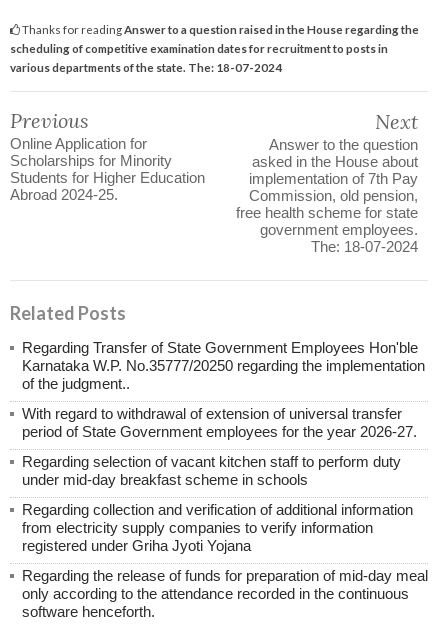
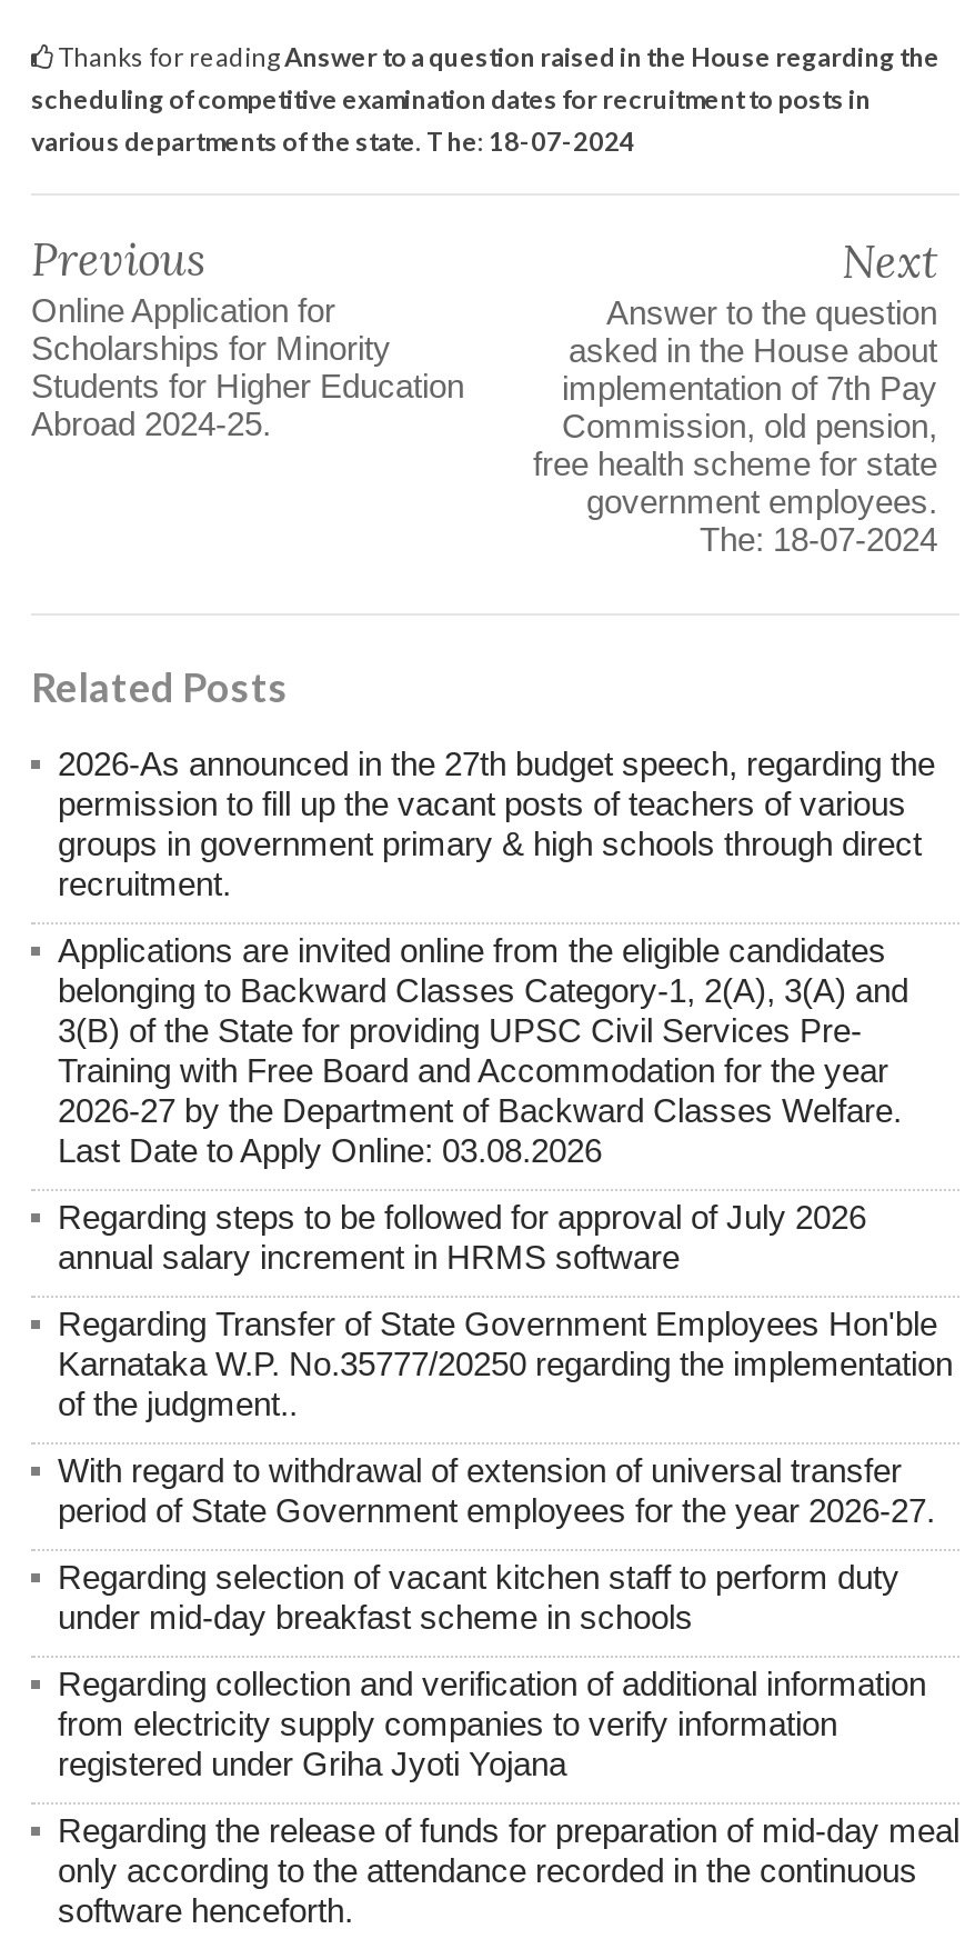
+ 2026-As announced in the 27th budget speech, regarding the
+ permission to fill up the vacant posts of teachers of various
+ groups in government primary & high schools through direct
+ recruitment.
+ Applications are invited online from the eligible candidates
+ belonging to Backward Classes Category-1, 2(A), 3(A) and
+ 3(B) of the State for providing UPSC Civil Services Pre-
+ Training with Free Board and Accommodation for the year
+ 2026-27 by the Department of Backward Classes Welfare.
+ Last Date to Apply Online: 03.08.2026
+ Regarding steps to be followed for approval of July 2026
+ annual salary increment in HRMS software
